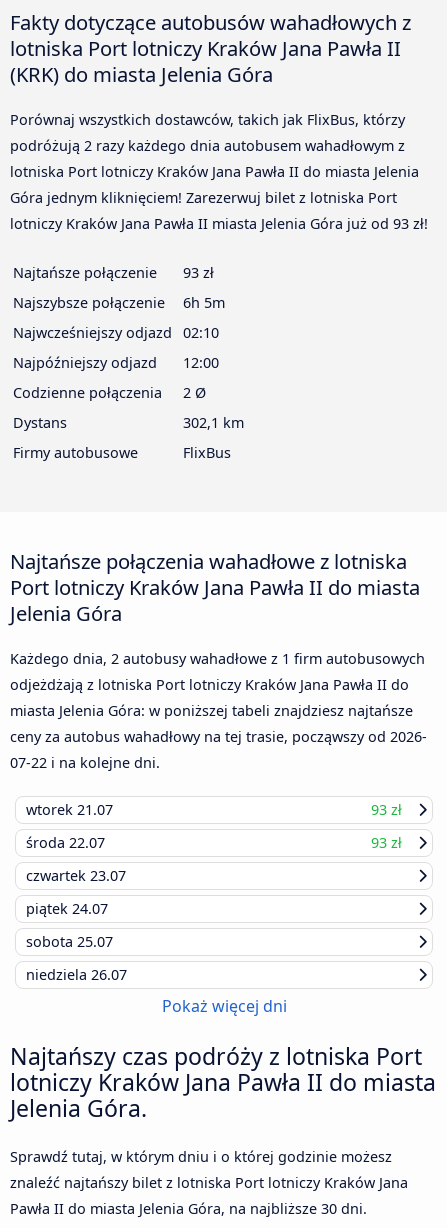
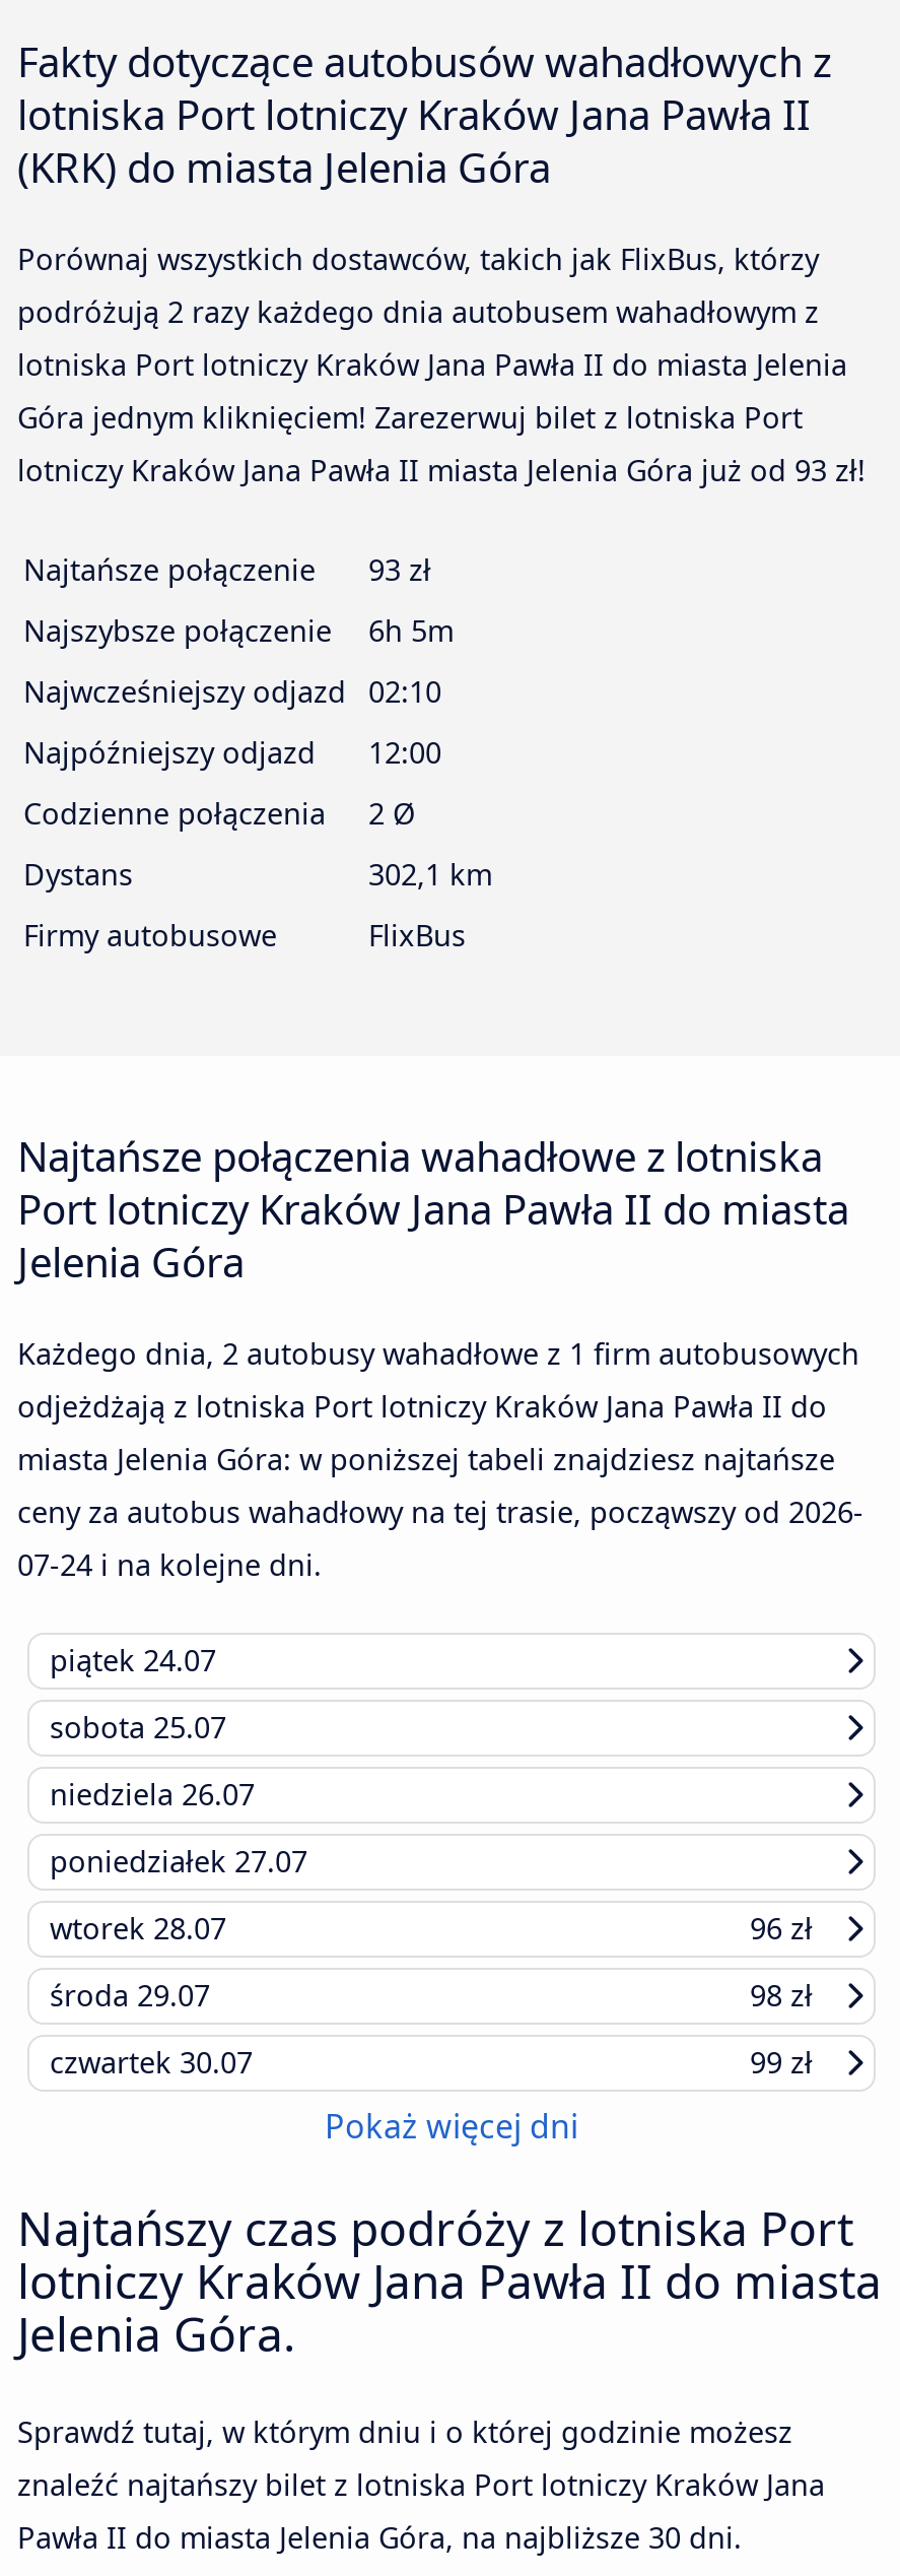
- 07-22 i na kolejne dni.
- wtorek 21.07
- 93 zł
- środa 22.07
- 93 zł
- czwartek 23.07
+ 07-24 i na kolejne dni.

moved up: piątek 24.07 | sobota 25.07 | niedziela 26.07

+ poniedziałek 27.07
+ wtorek 28.07
+ 96 zł
+ środa 29.07
+ 98 zł
+ czwartek 30.07
+ 99 zł
